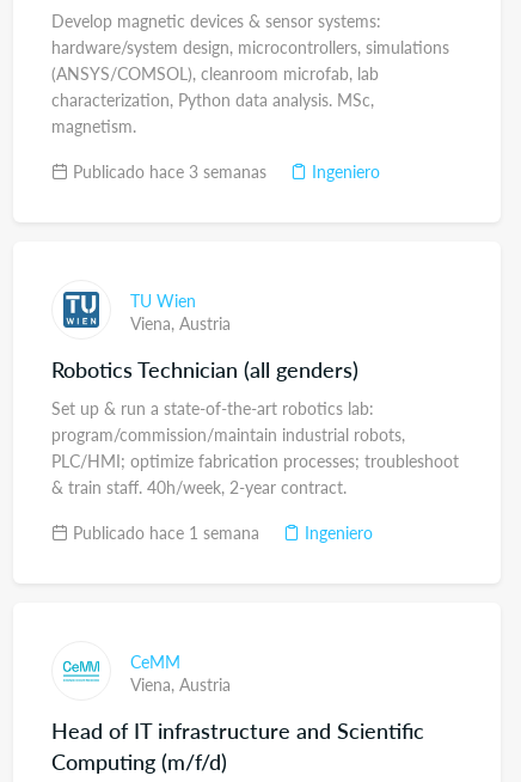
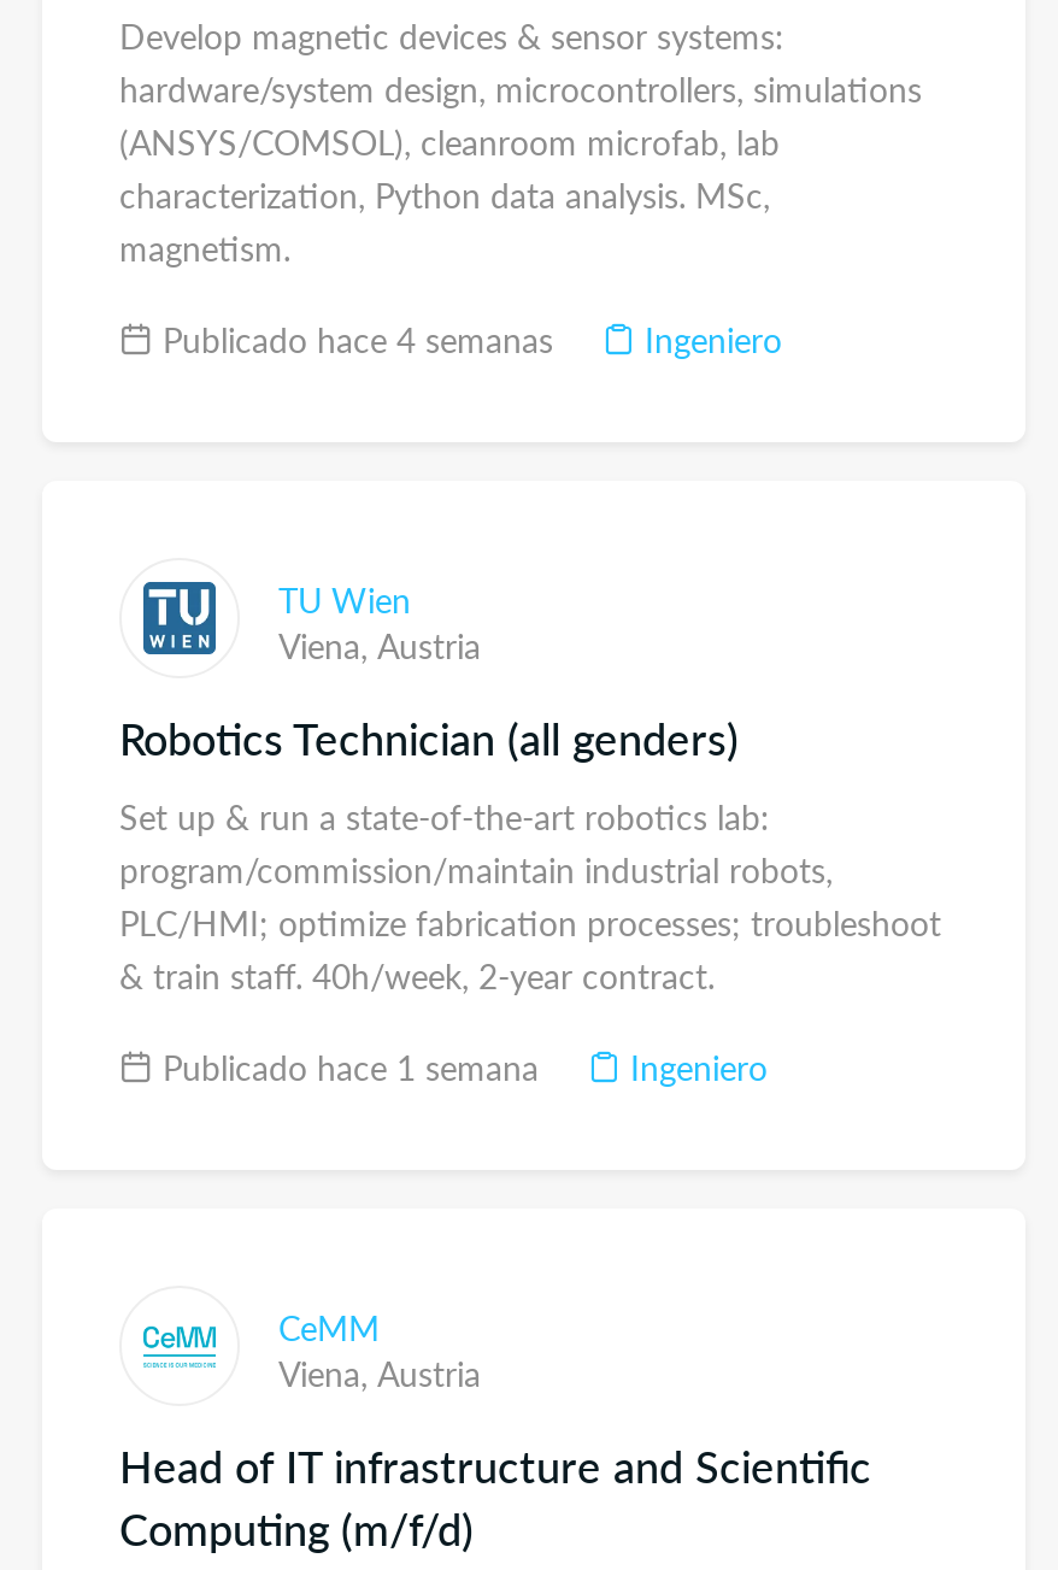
- Publicado hace 3 semanas
+ Publicado hace 4 semanas
